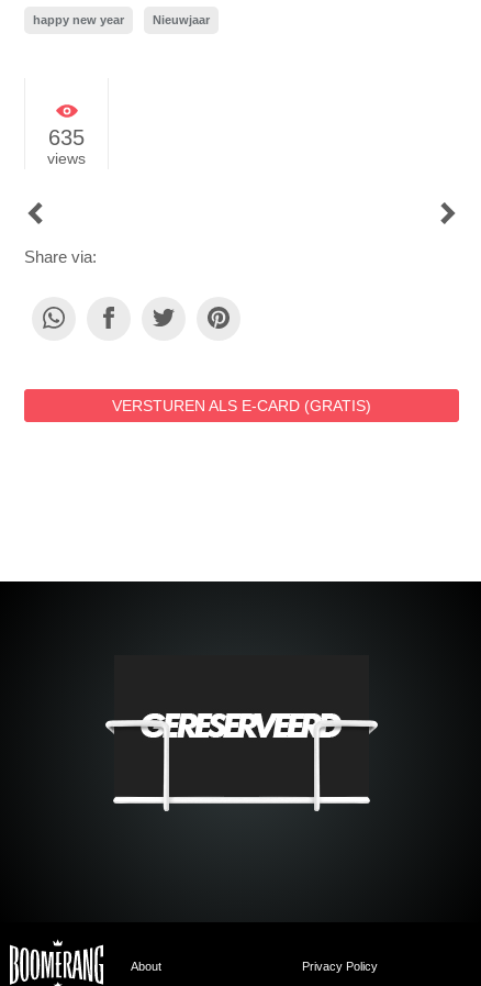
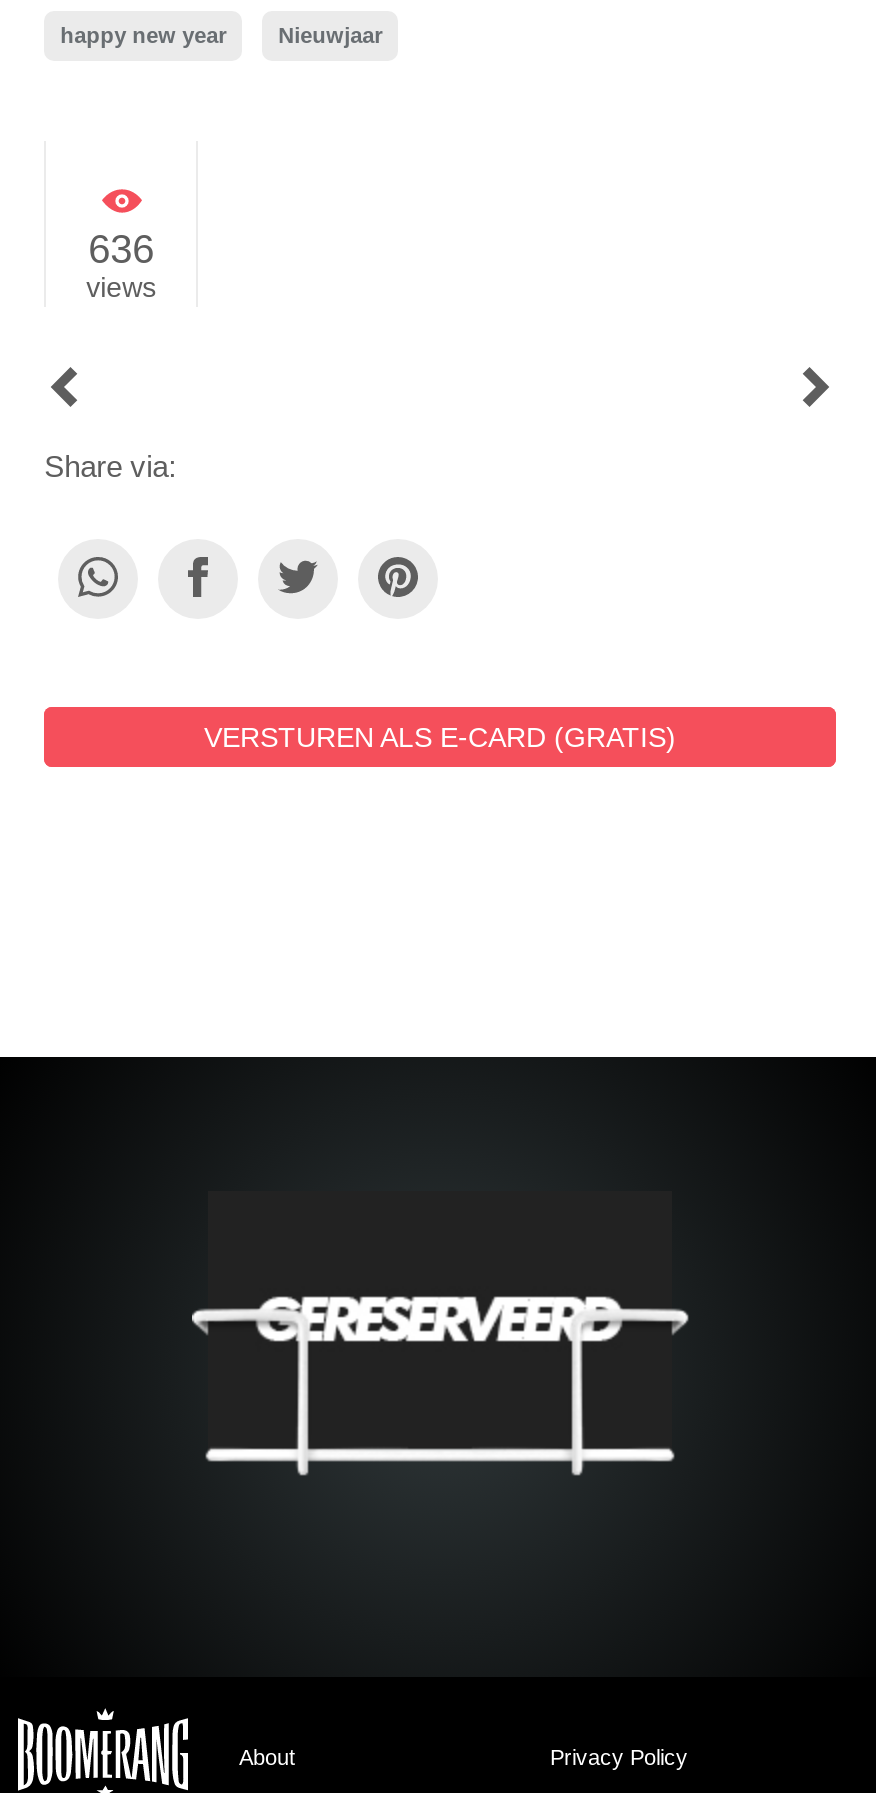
- 635
+ 636
